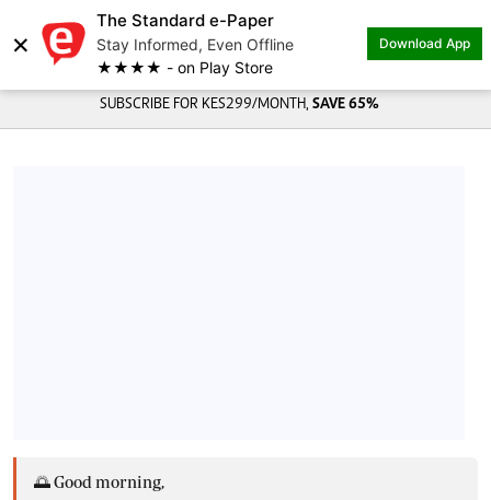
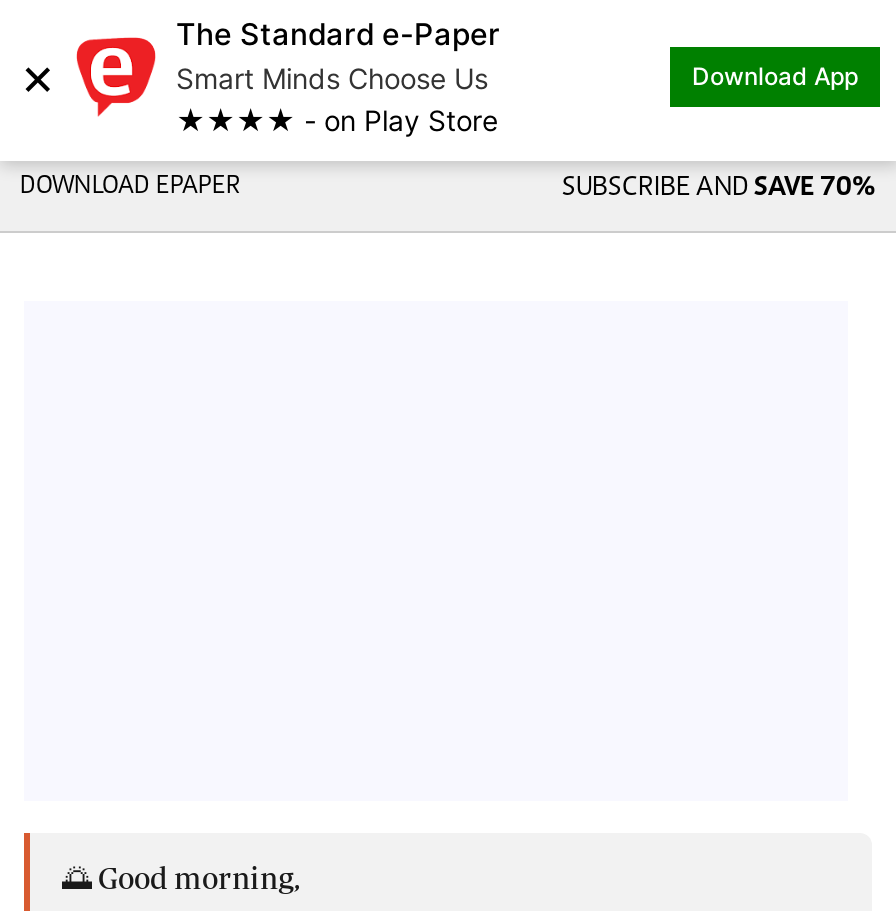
- Stay Informed, Even Offline
+ Smart Minds Choose Us

- SUBSCRIBE FOR KES299/MONTH, SAVE 65%
+ DOWNLOAD EPAPER
+ SUBSCRIBE AND SAVE 70%
